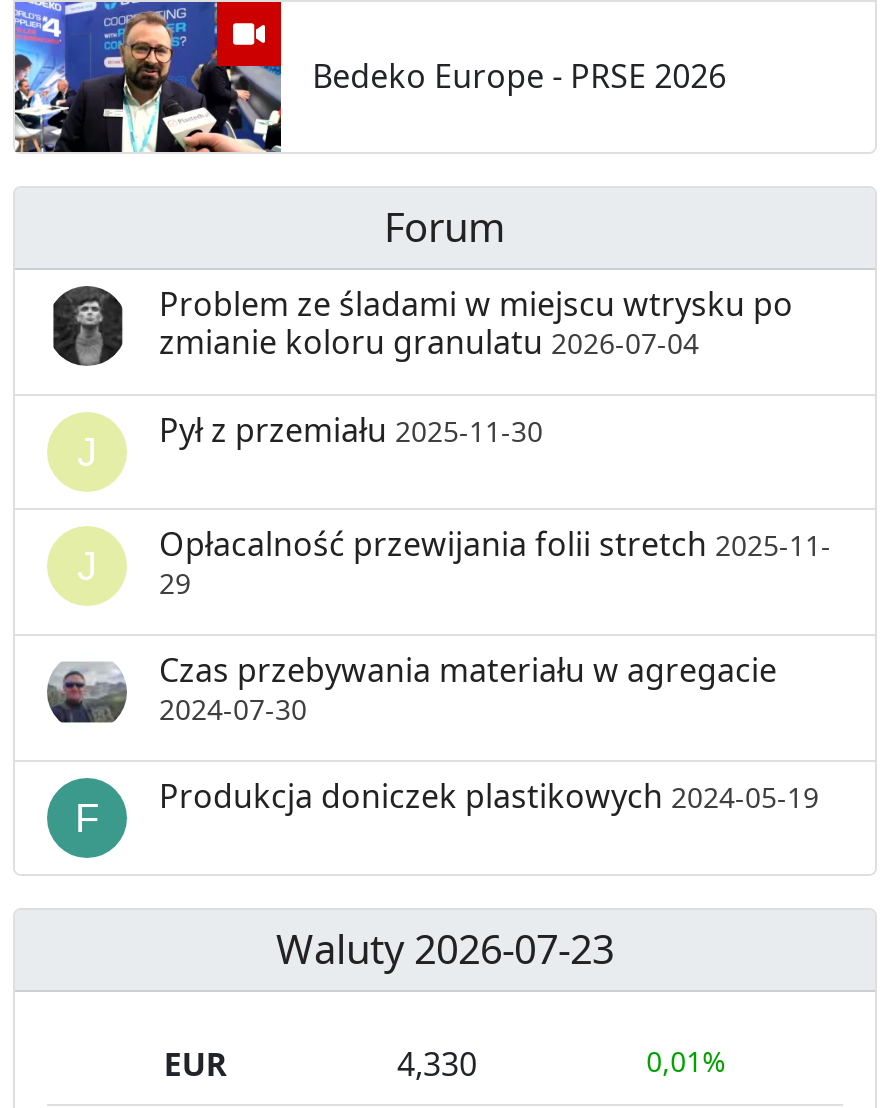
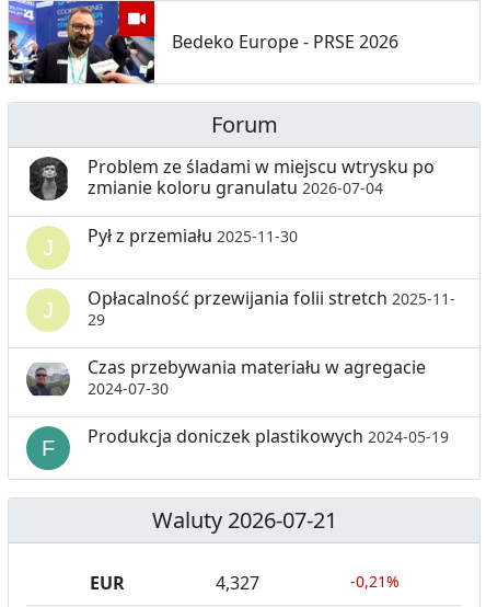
- Waluty 2026-07-23
+ Waluty 2026-07-21

- 4,330
+ 4,327

- 0,01%
+ -0,21%
